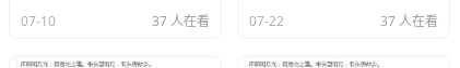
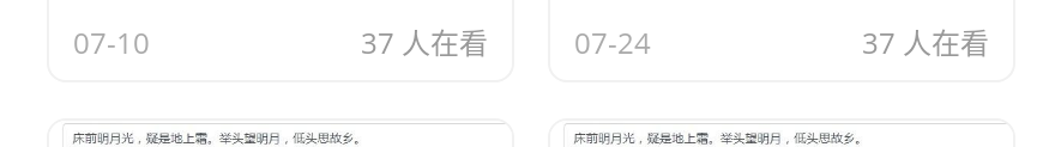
- 07-22
+ 07-24
